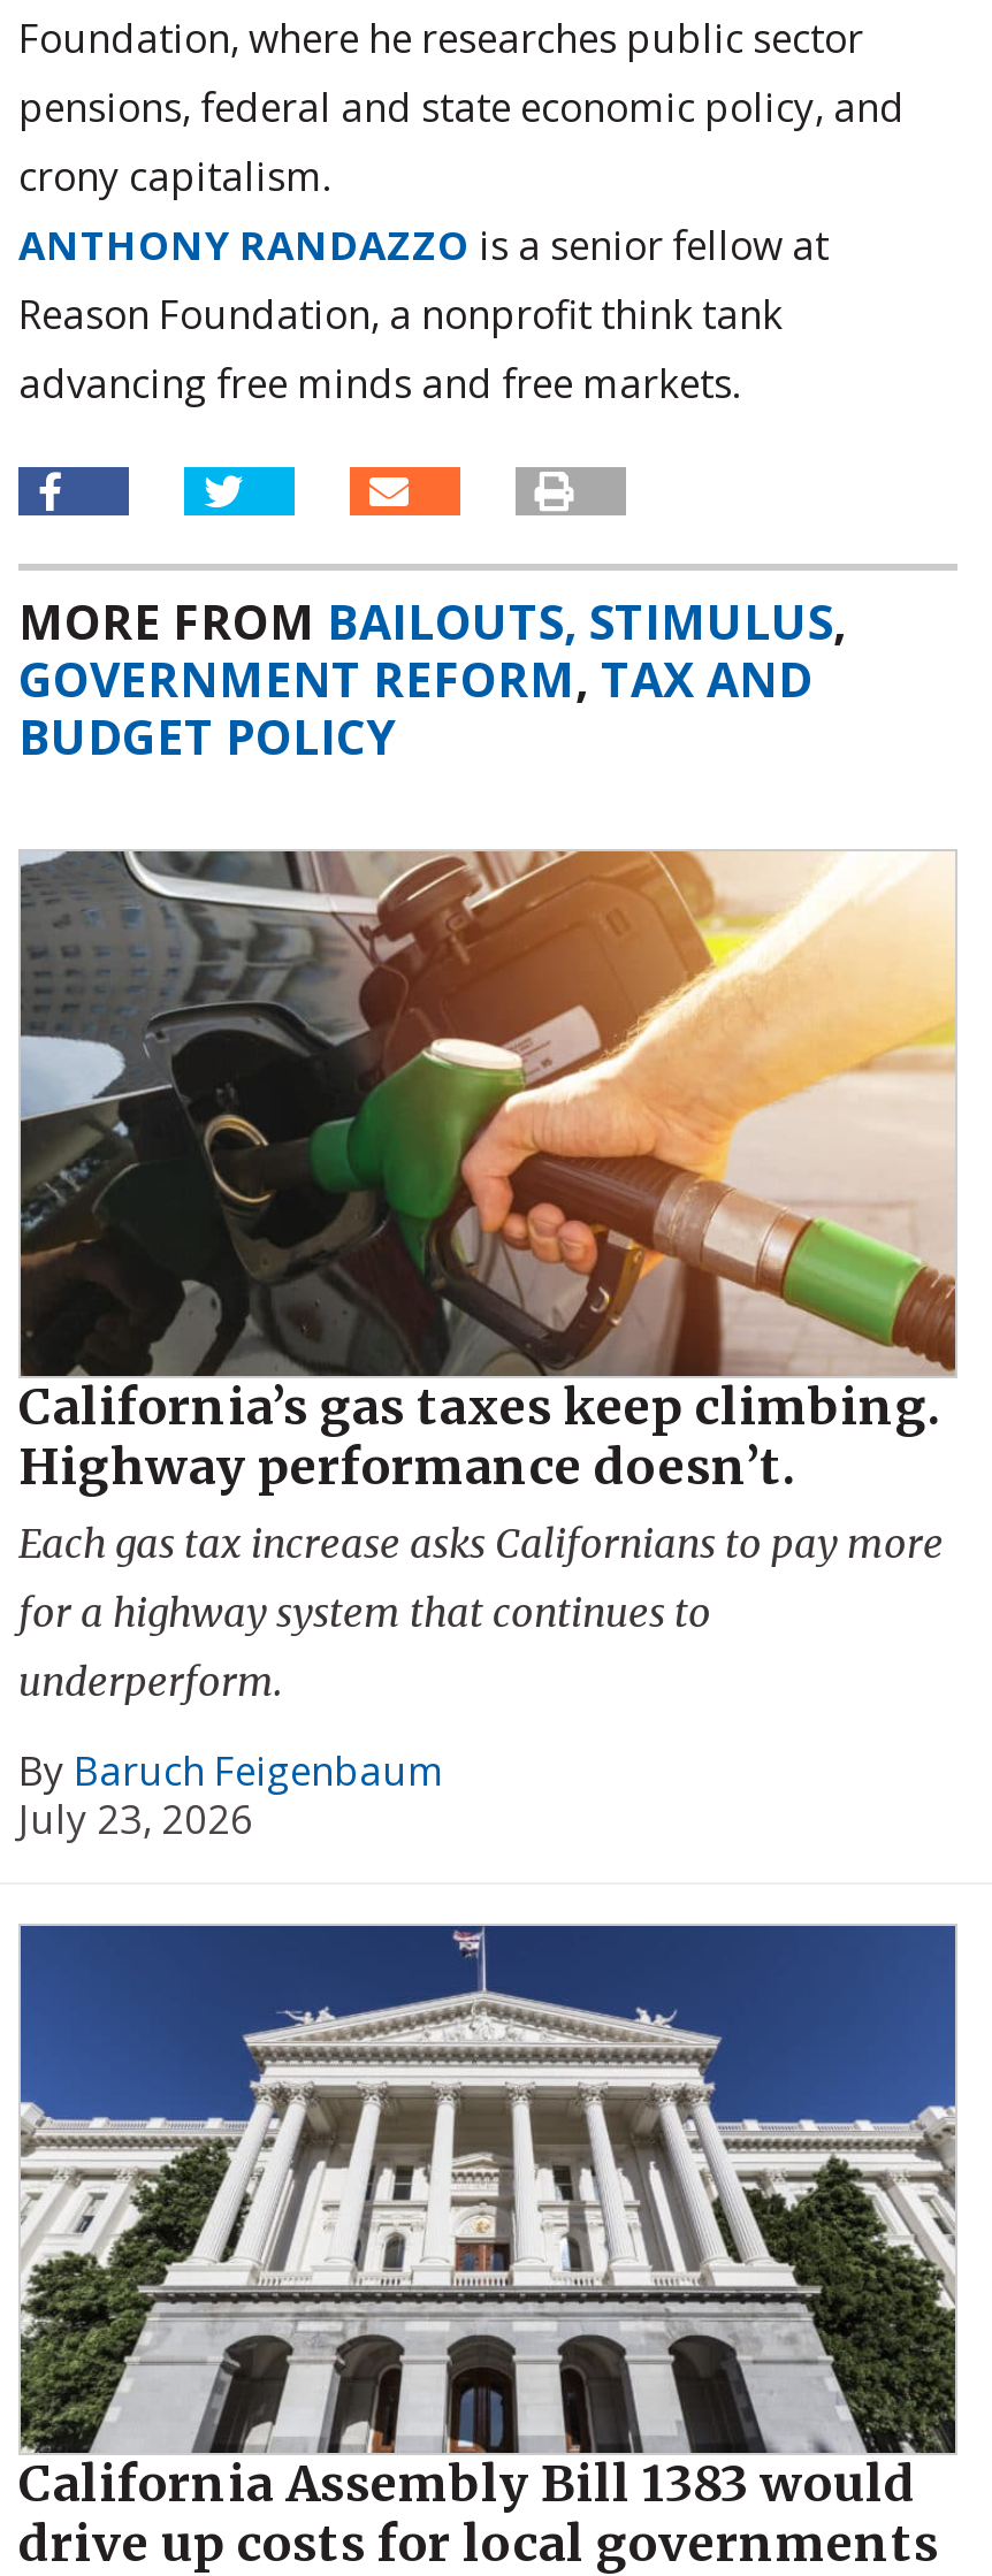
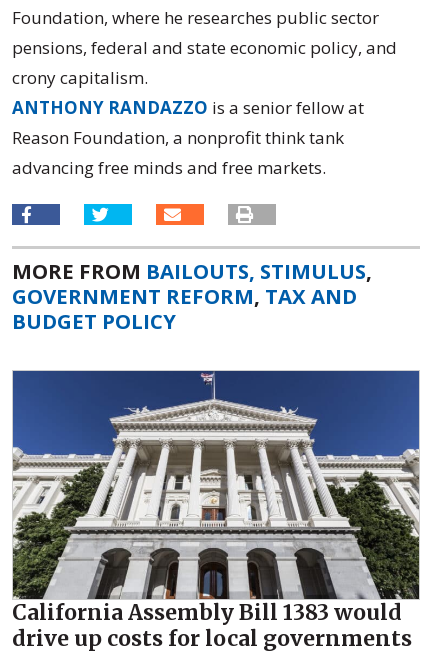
- [image]
- California’s gas taxes keep climbing.
- Highway performance doesn’t.
- Each gas tax increase asks Californians to pay more
- for a highway system that continues to
- underperform.
- By Baruch Feigenbaum
- July 23, 2026
